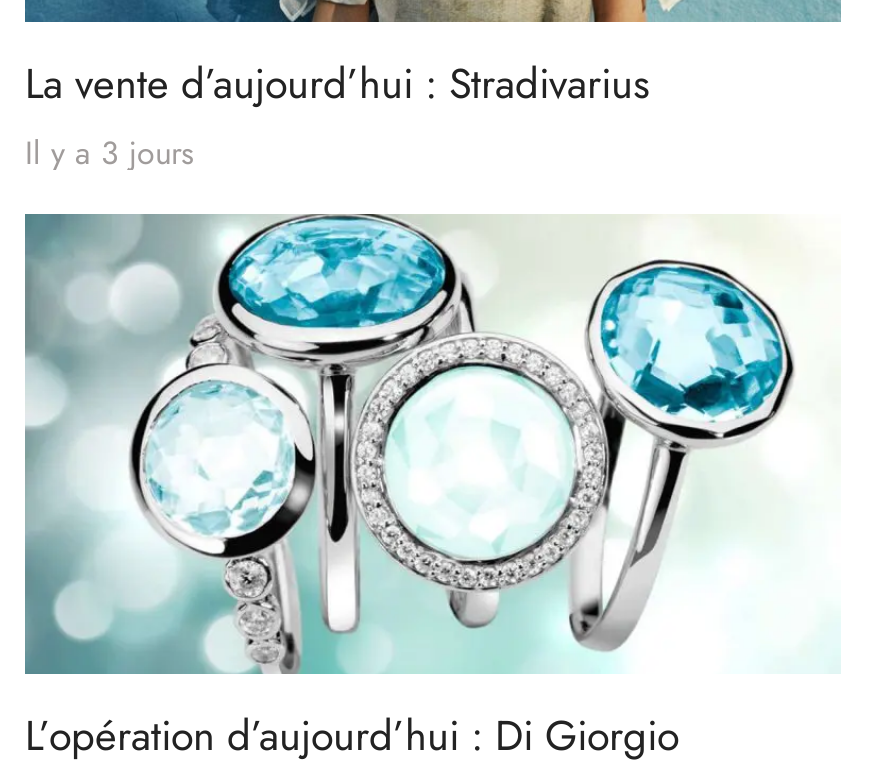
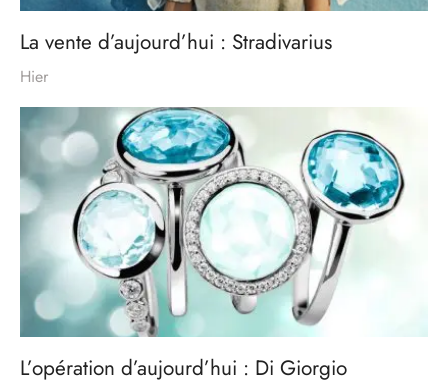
- Il y a 3 jours
+ Hier
